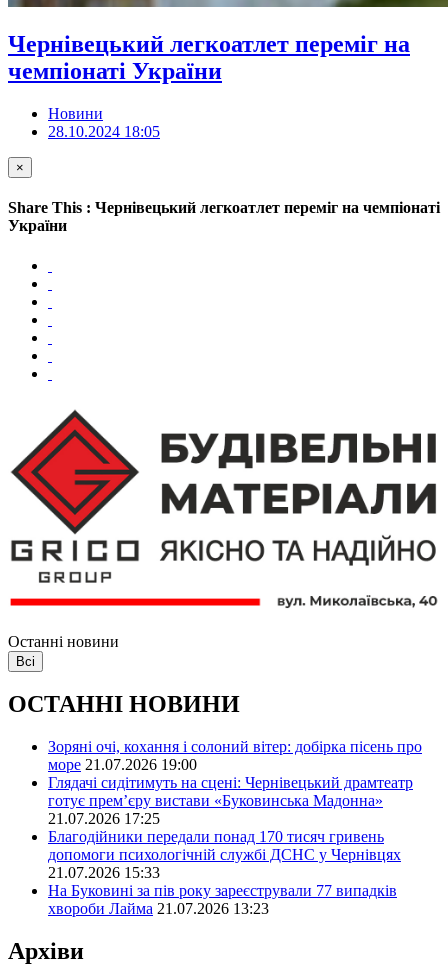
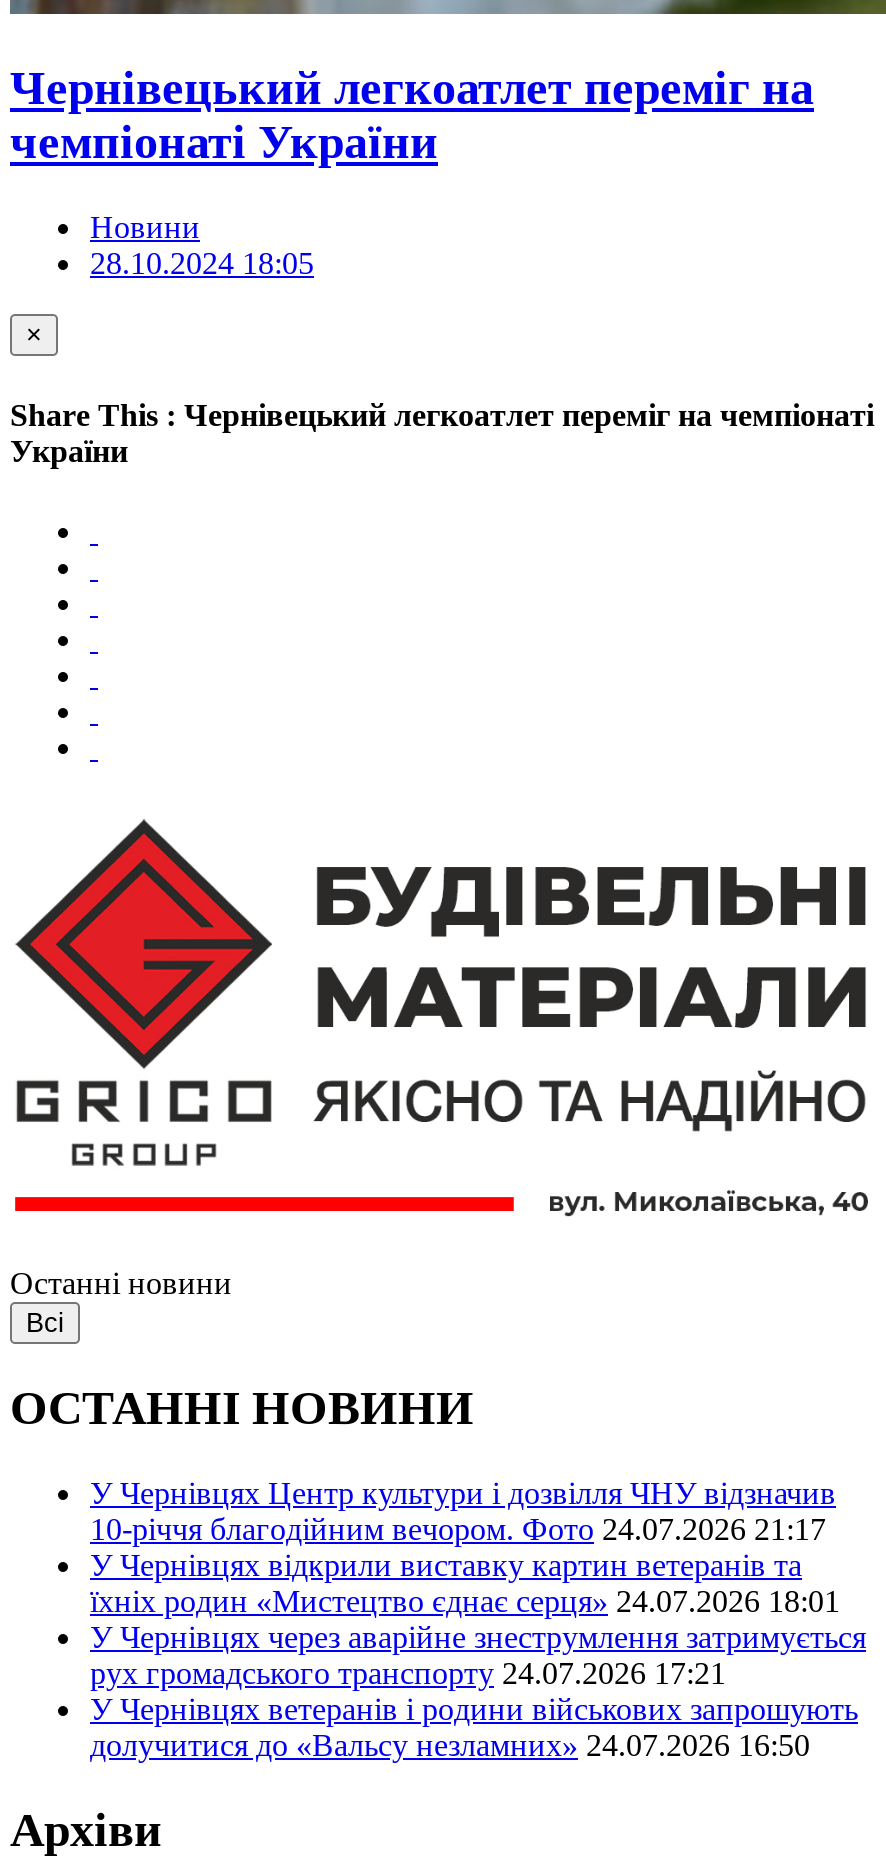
- Зоряні очі, кохання і солоний вітер: добірка пісень про
- море 21.07.2026 19:00
- Глядачі сидітимуть на сцені: Чернівецький драмтеатр
- готує прем’єру вистави «Буковинська Мадонна»
- 21.07.2026 17:25
- Благодійники передали понад 170 тисяч гривень
- допомоги психологічній службі ДСНС у Чернівцях
- 21.07.2026 15:33
- На Буковині за пів року зареєстрували 77 випадків
- хвороби Лайма 21.07.2026 13:23
+ У Чернівцях Центр культури і дозвілля ЧНУ відзначив
+ 10-річчя благодійним вечором. Фото 24.07.2026 21:17
+ У Чернівцях відкрили виставку картин ветеранів та
+ їхніх родин «Мистецтво єднає серця» 24.07.2026 18:01
+ У Чернівцях через аварійне знеструмлення затримується
+ рух громадського транспорту 24.07.2026 17:21
+ У Чернівцях ветеранів і родини військових запрошують
+ долучитися до «Вальсу незламних» 24.07.2026 16:50
